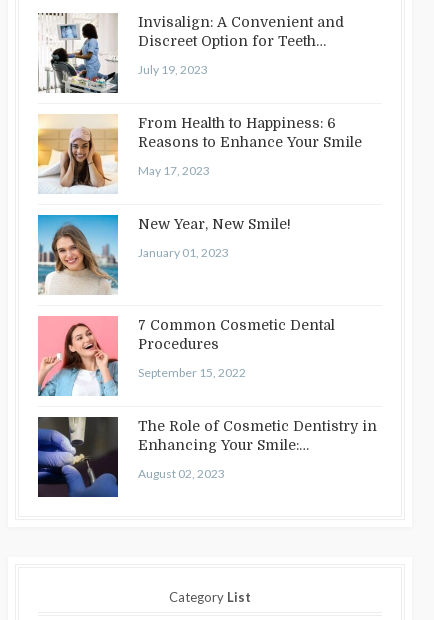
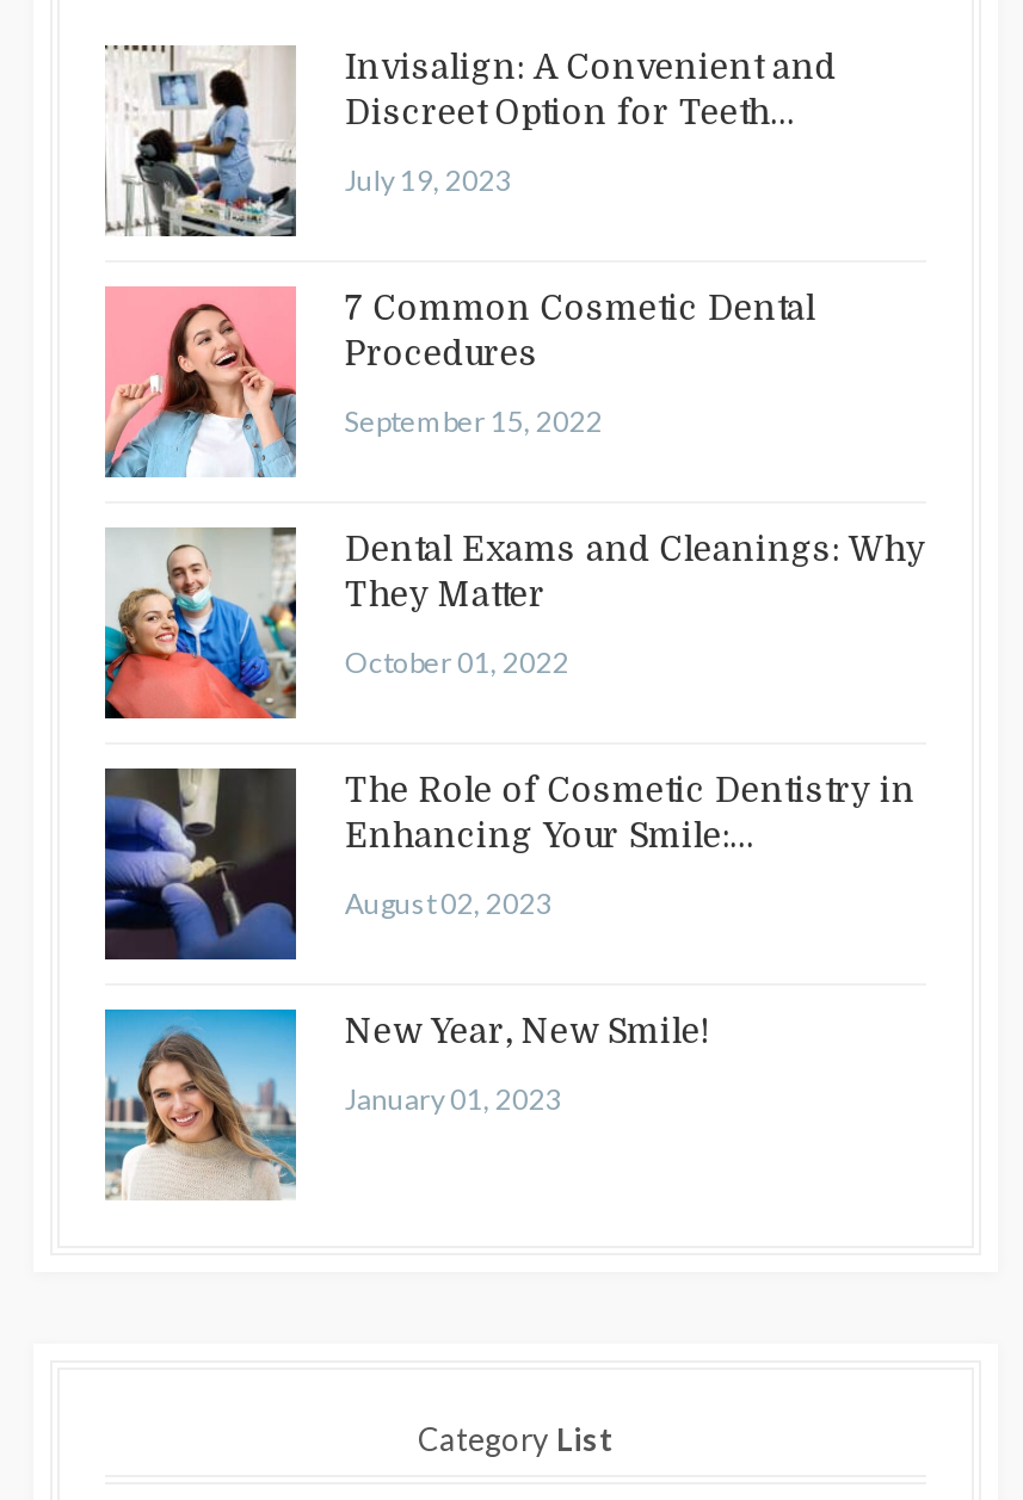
- [image]
- From Health to Happiness: 6
- Reasons to Enhance Your Smile
- May 17, 2023

moved down: [image] | New Year, New Smile! | January 01, 2023

moved up: [image] | 7 Common Cosmetic Dental | Procedures | September 15, 2022

+ [image]
+ Dental Exams and Cleanings: Why
+ They Matter
+ October 01, 2022

moved up: [image] | The Role of Cosmetic Dentistry in | Enhancing Your Smile: | August 02, 2023
